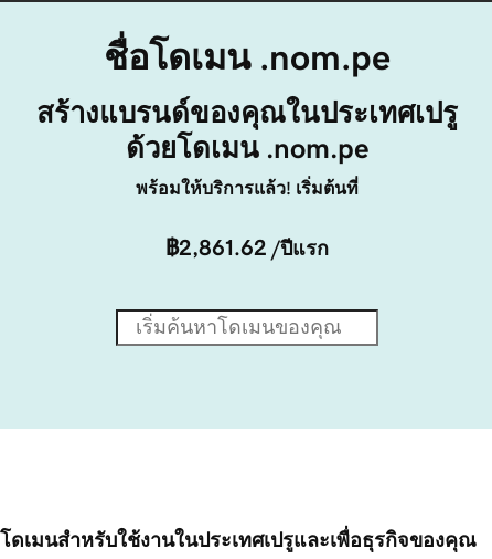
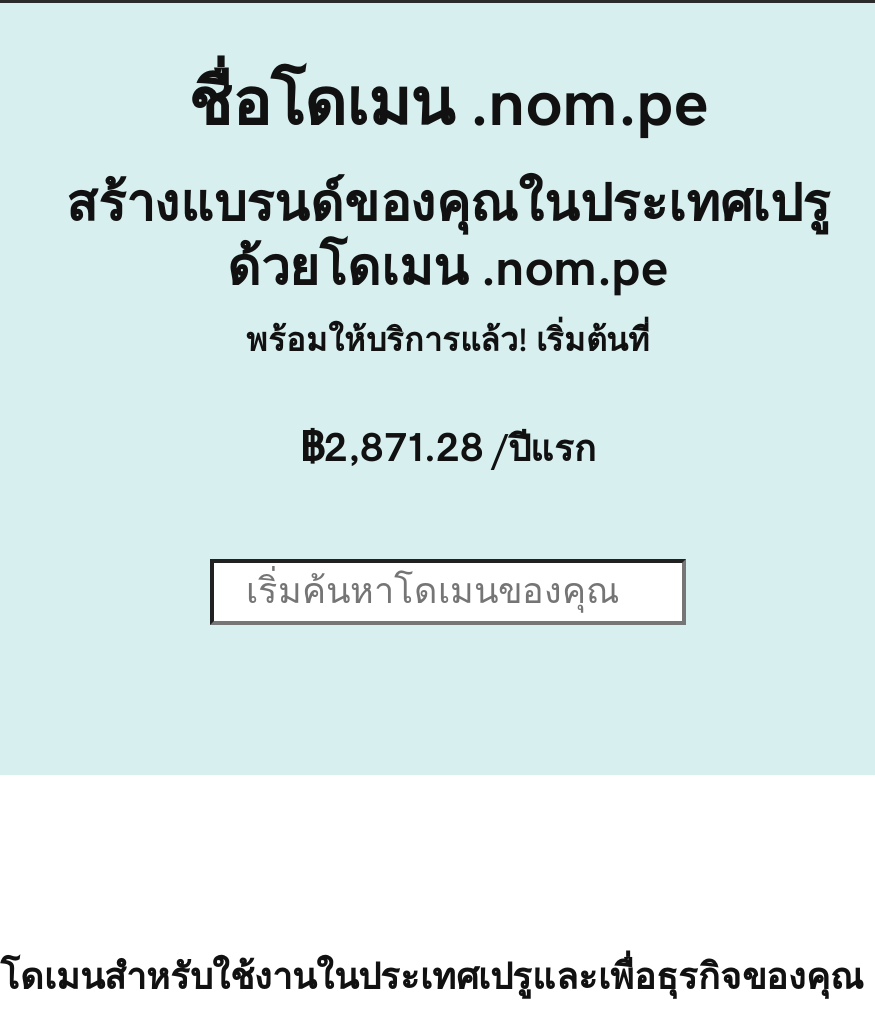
- ฿2,861.62 /ปีแรก
+ ฿2,871.28 /ปีแรก
